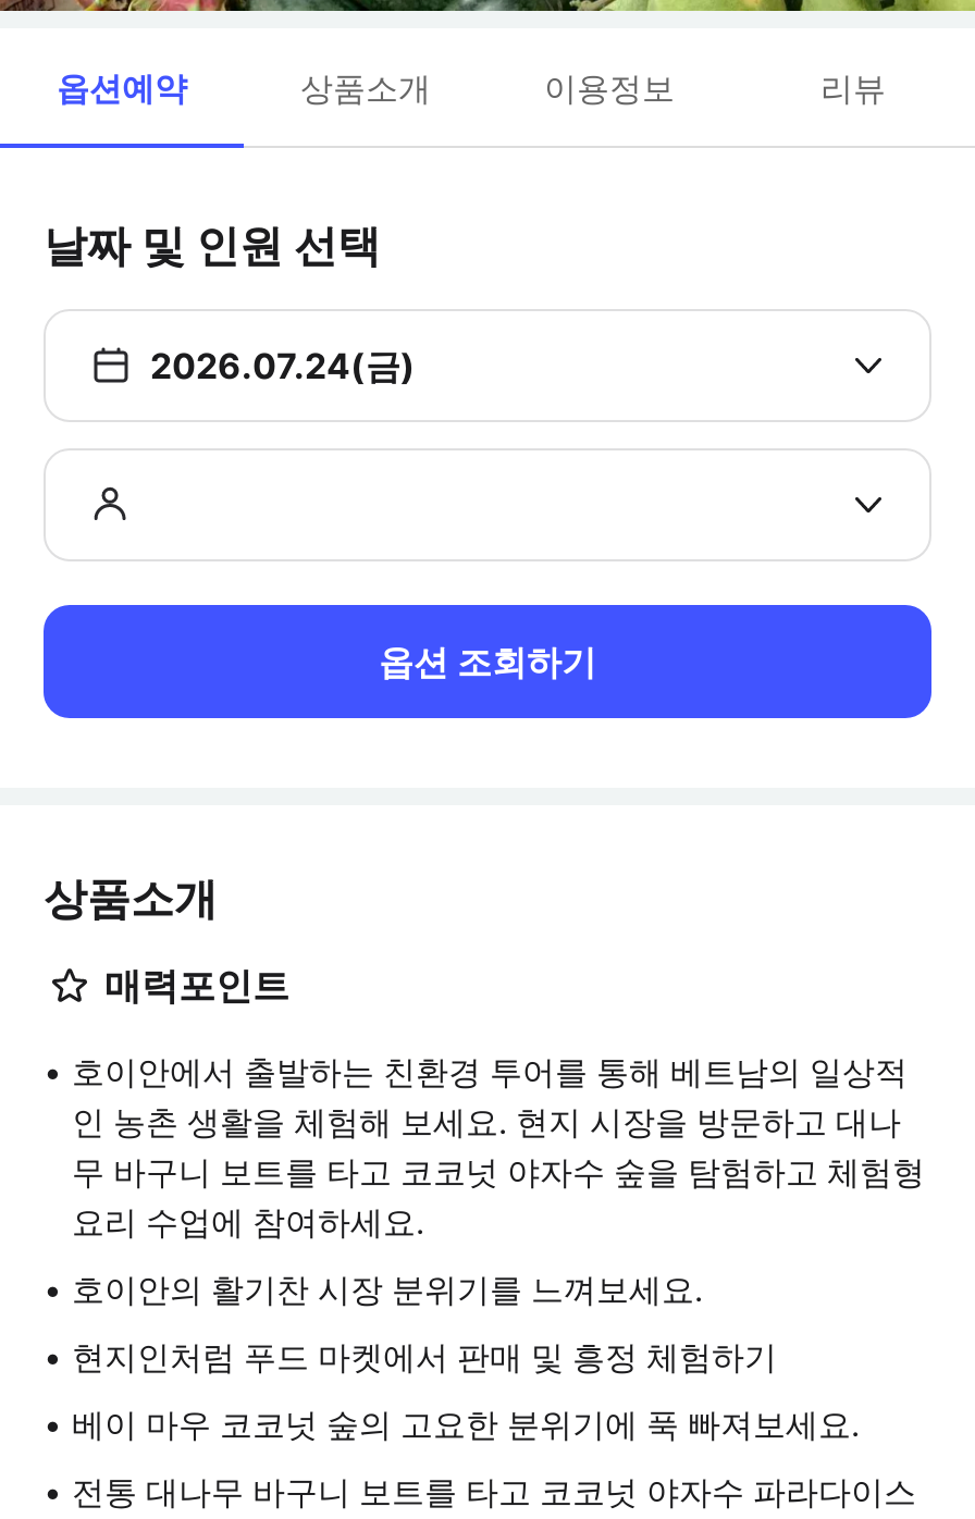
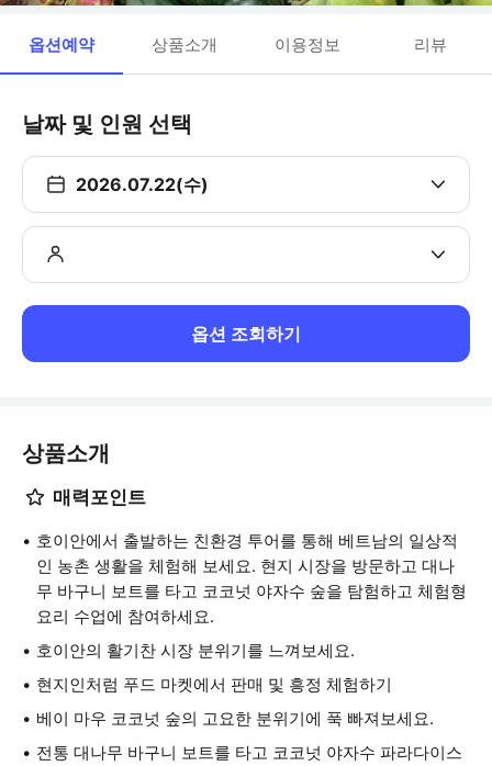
- 2026.07.24(금)
+ 2026.07.22(수)
